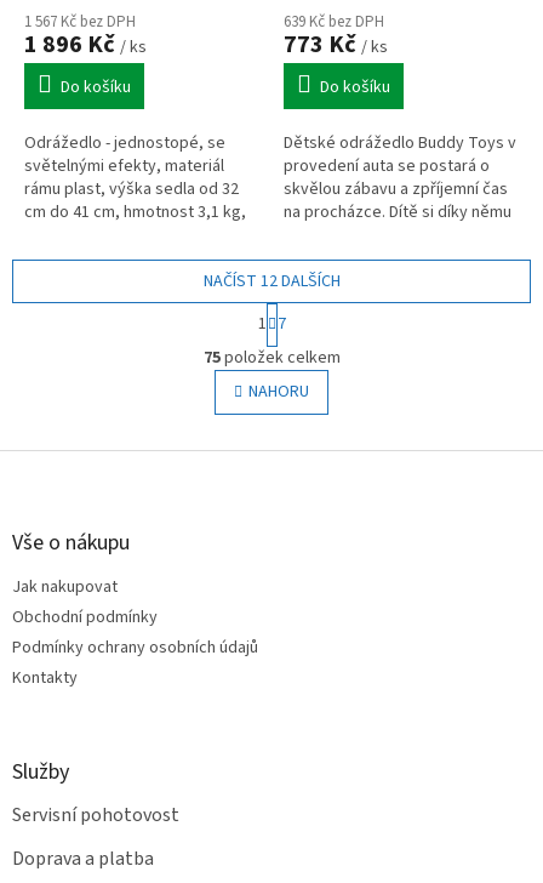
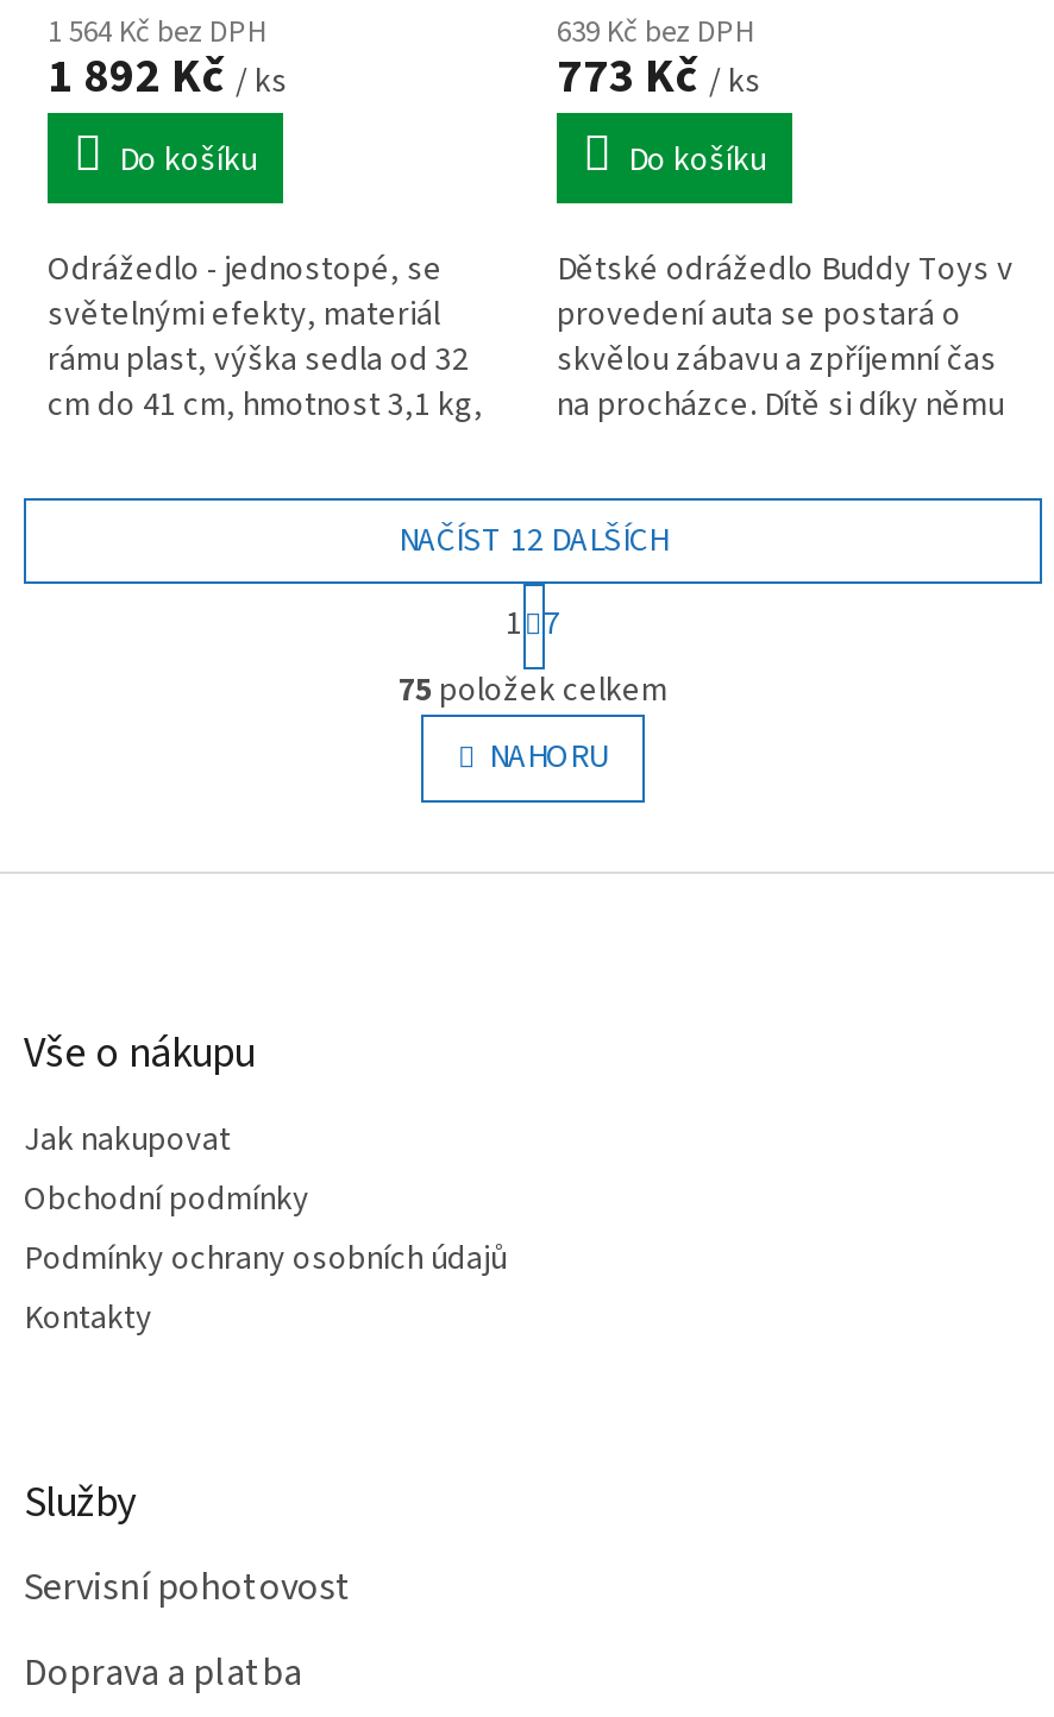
- 1 567 Kč bez DPH
+ 1 564 Kč bez DPH

- 1 896 Kč/ ks
+ 1 892 Kč/ ks
